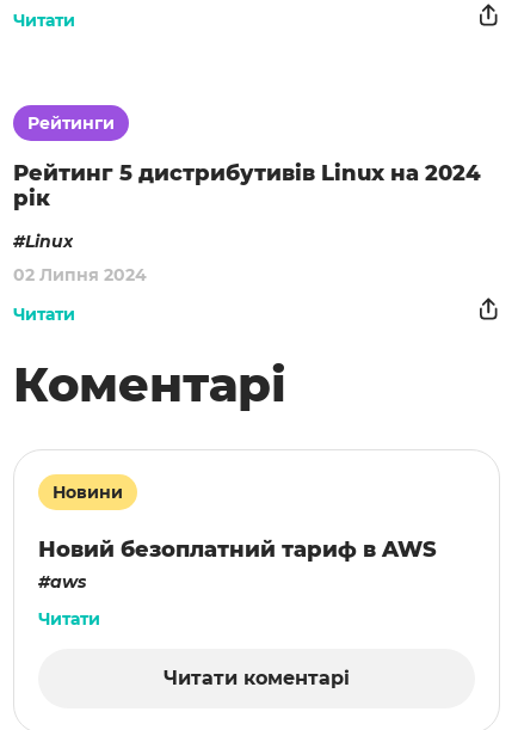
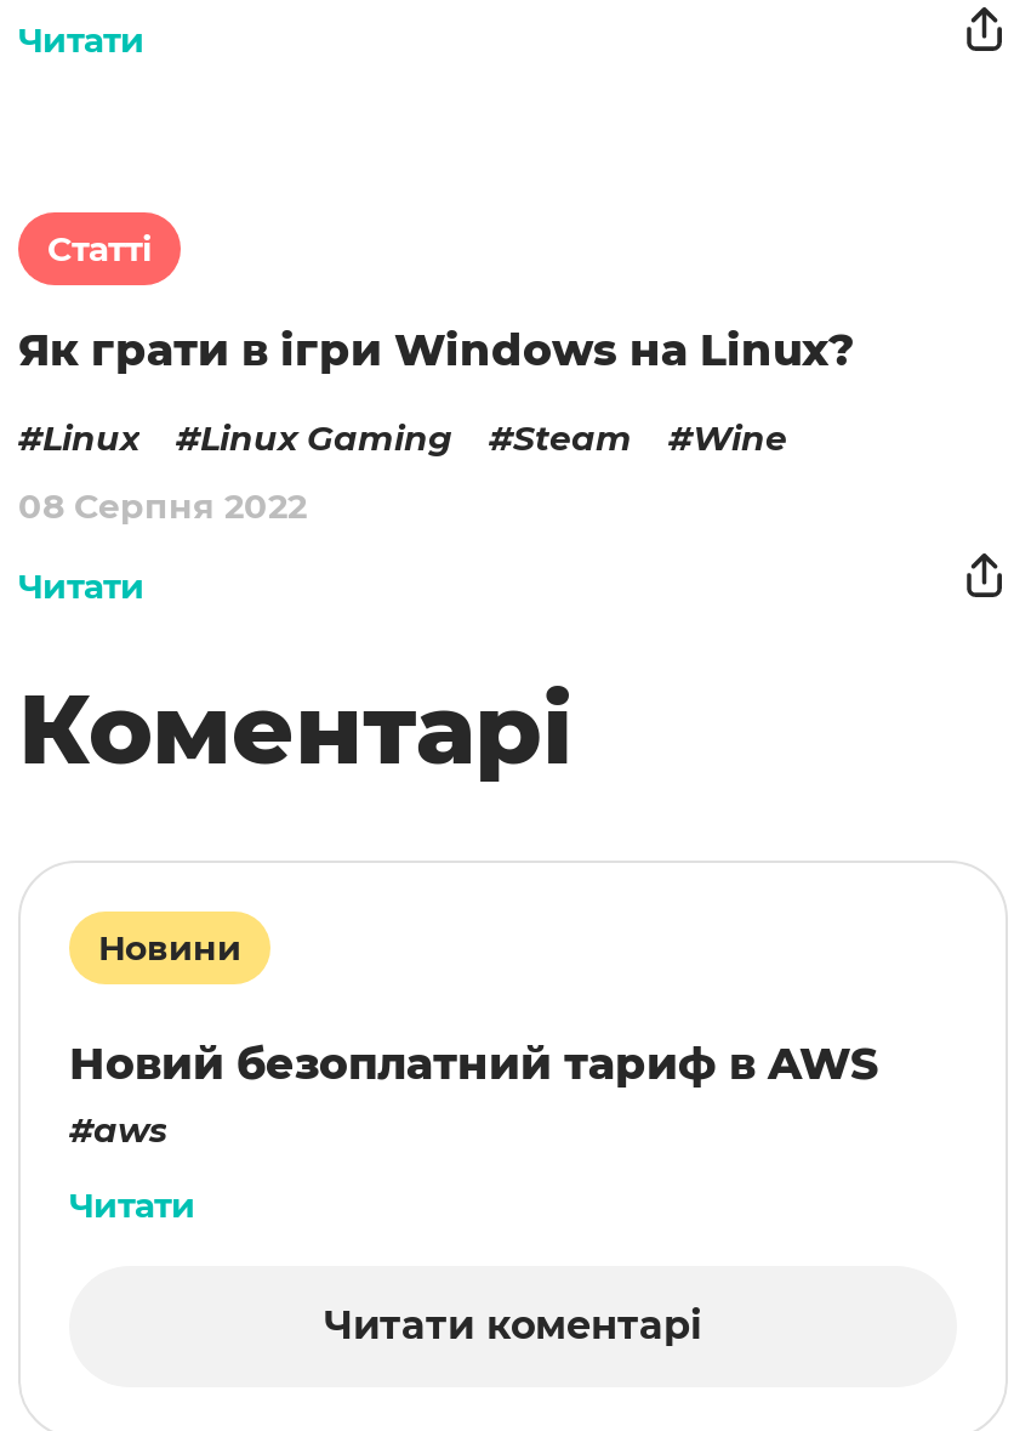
- Рейтинги
+ Статті

- Рейтинг 5 дистрибутивів Linux на 2024
- рік
+ Як грати в ігри Windows на Linux?

- 02 Липня 2024
+ Linux Gaming
+ Steam
+ Wine
+ 08 Серпня 2022
